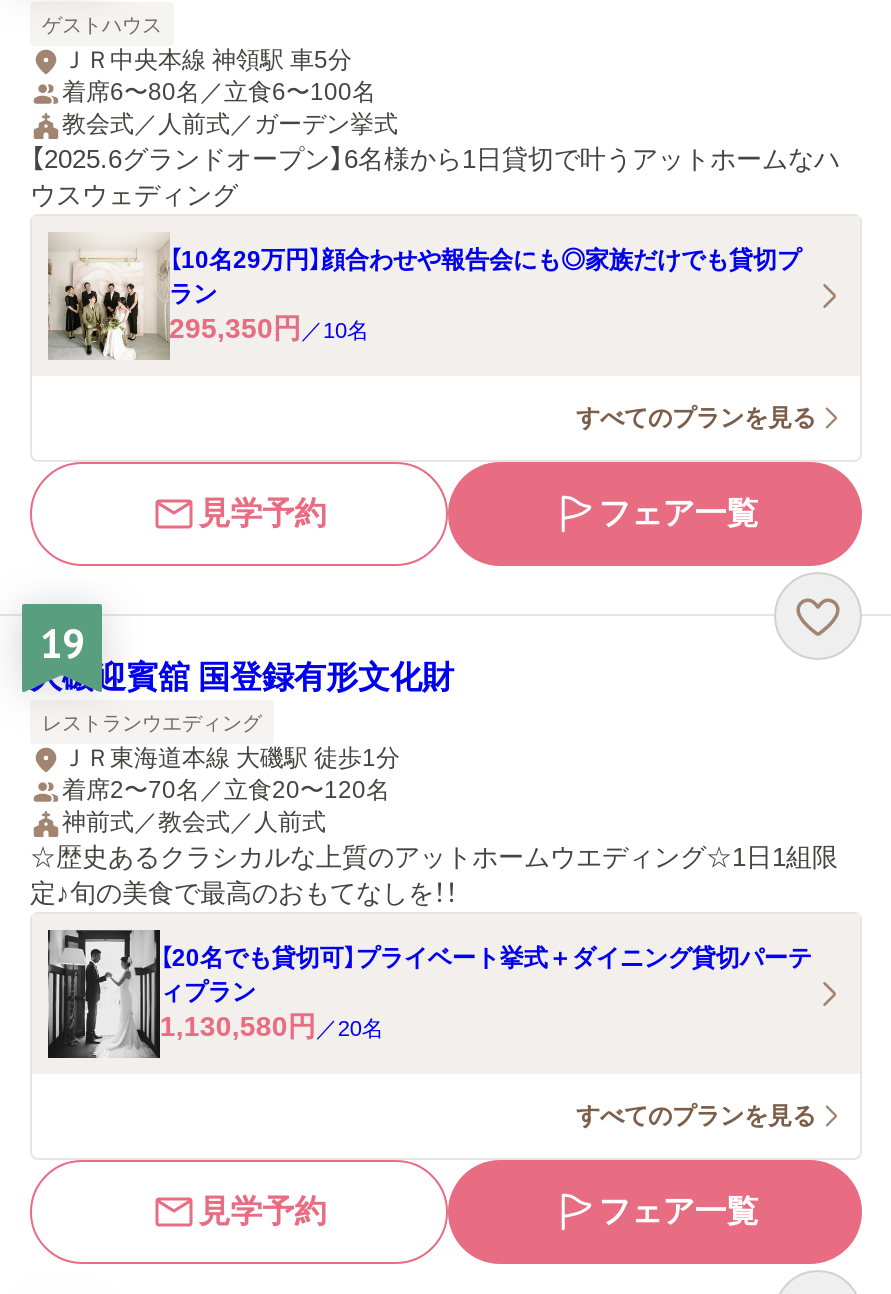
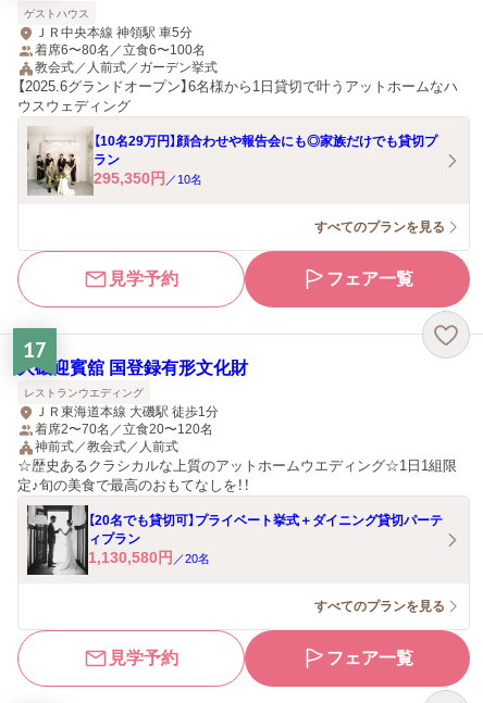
- 19
+ 17
